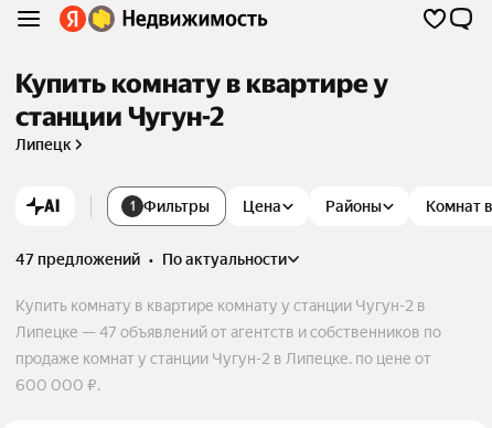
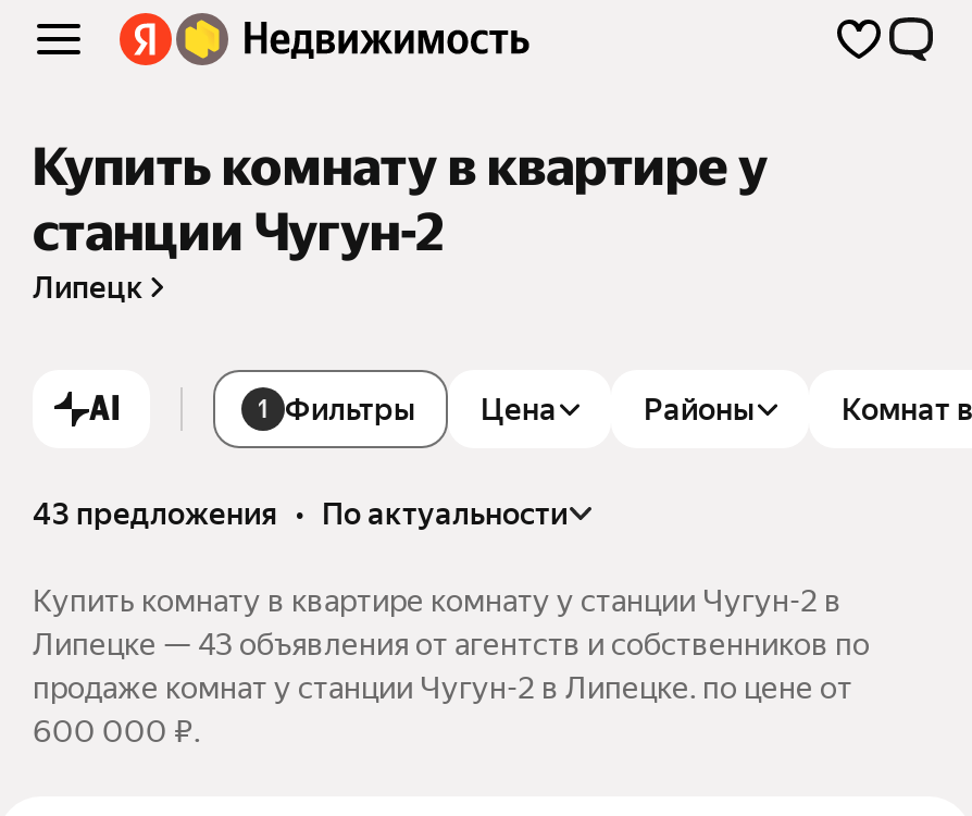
- 47 предложений • по актуальности
+ 43 предложения • по актуальности

- Липецке — 47 объявлений от агентств и собственников по
+ Липецке — 43 объявления от агентств и собственников по
